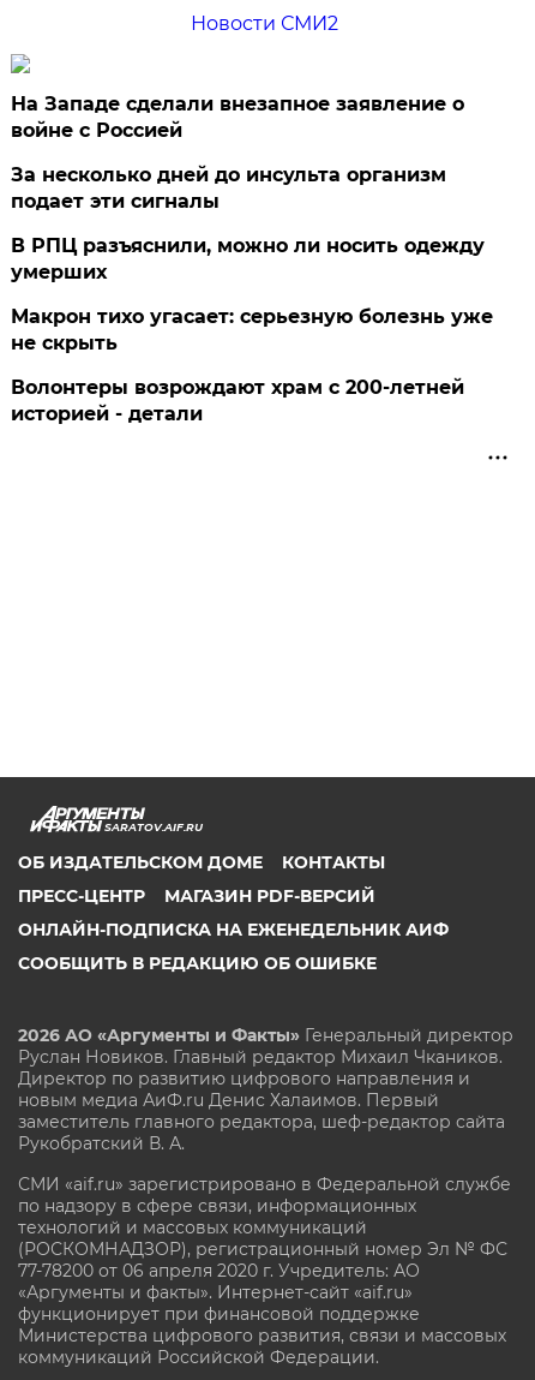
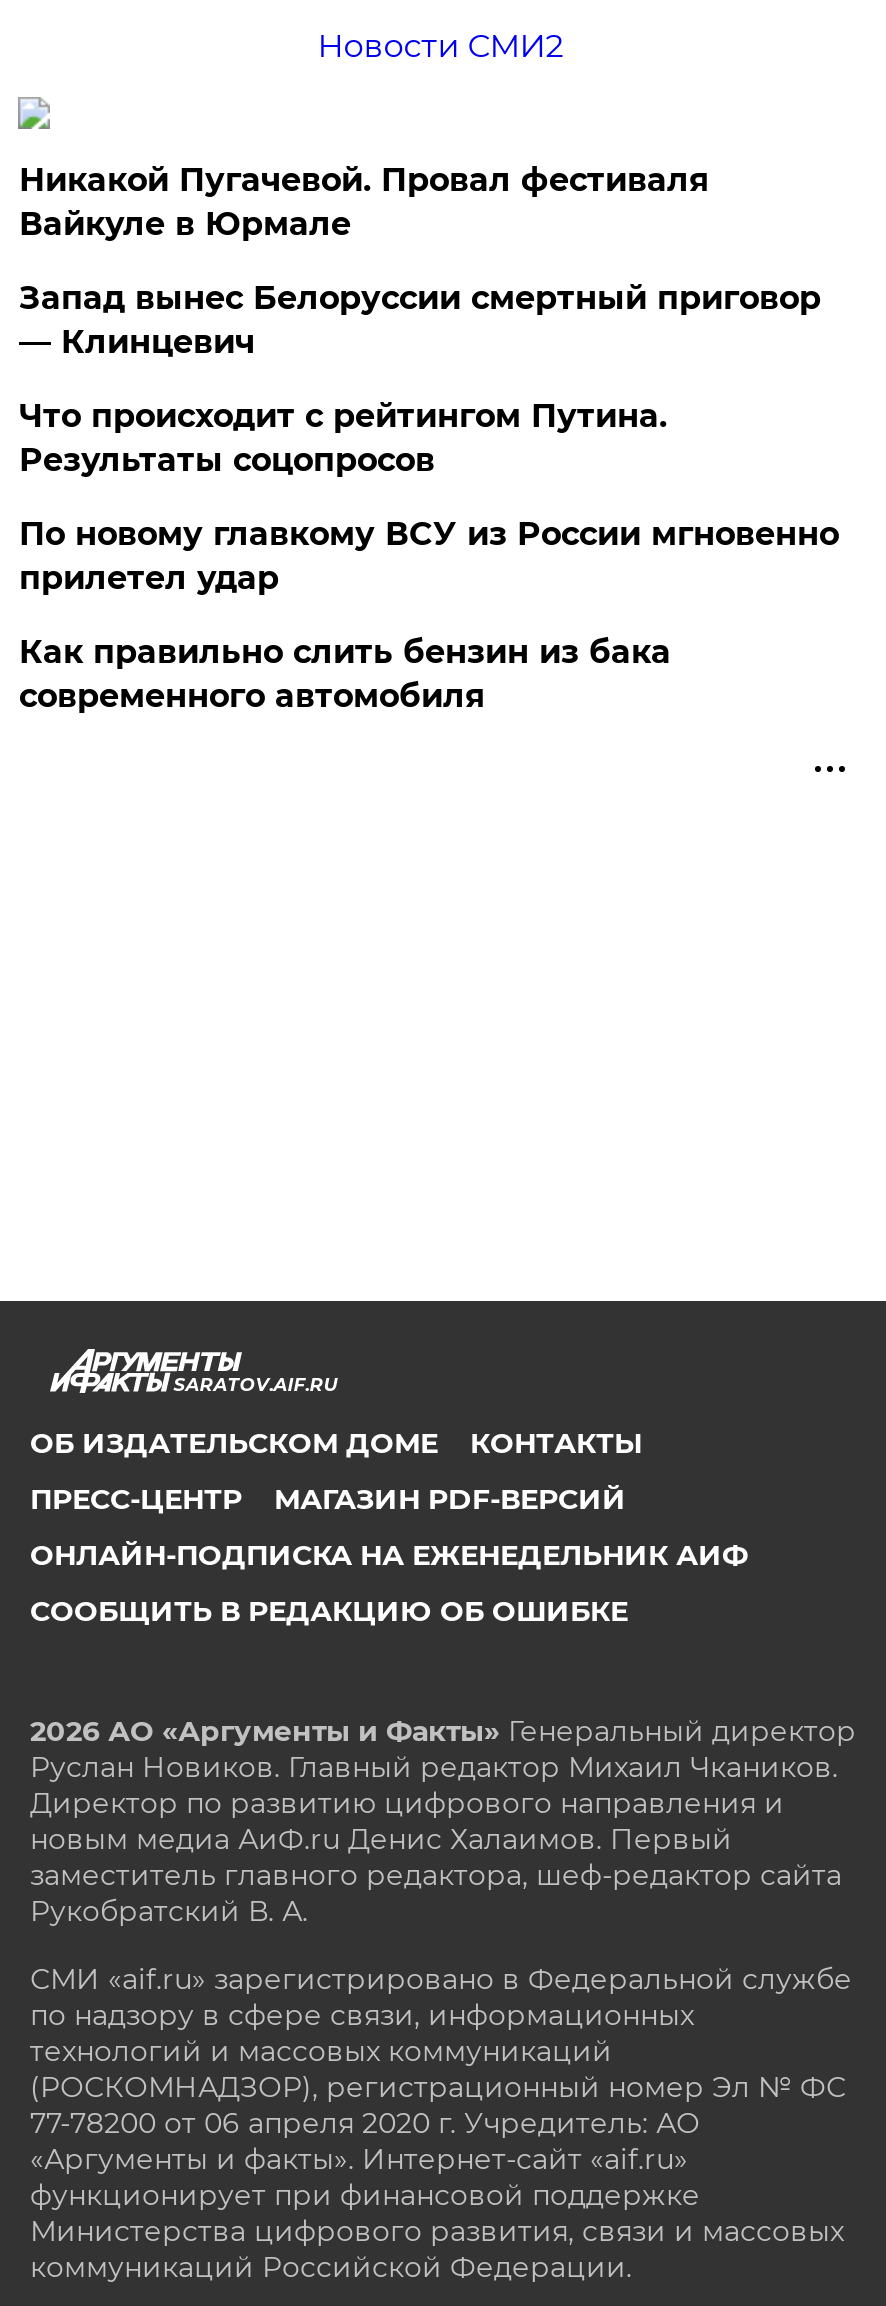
- На Западе сделали внезапное заявление о
- войне с Россией
+ Никакой Пугачевой. Провал фестиваля
+ Вайкуле в Юрмале

- За несколько дней до инсульта организм
- подает эти сигналы
+ Запад вынес Белоруссии смертный приговор
+ — Клинцевич

- В РПЦ разъяснили, можно ли носить одежду
- умерших
+ Что происходит с рейтингом Путина.
+ Результаты соцопросов

- Макрон тихо угасает: серьезную болезнь уже
- не скрыть
+ По новому главкому ВСУ из России мгновенно
+ прилетел удар

- Волонтеры возрождают храм с 200-летней
- историей - детали
+ Как правильно слить бензин из бака
+ современного автомобиля
